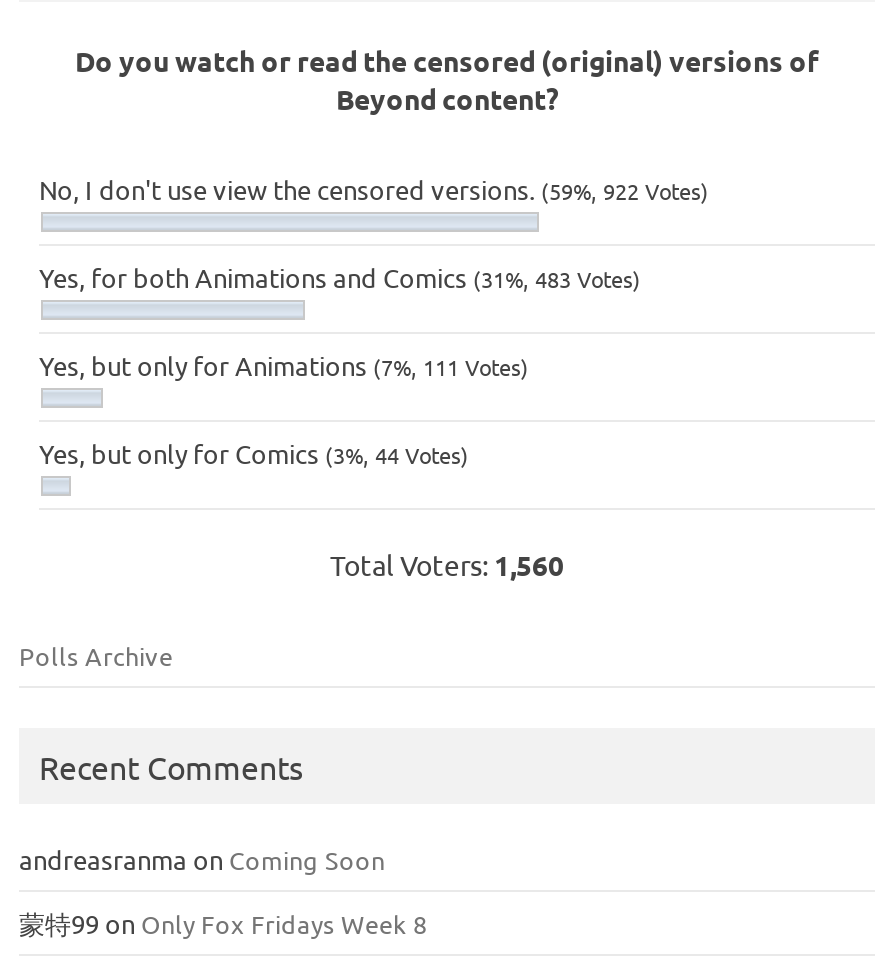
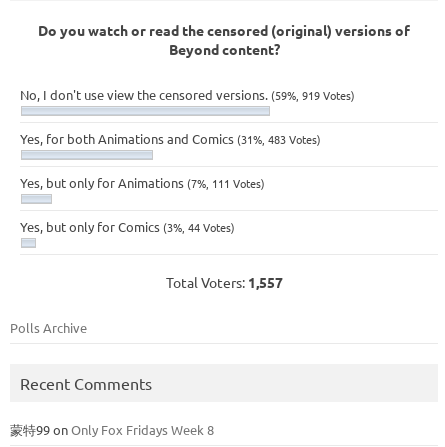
- No, I don't use view the censored versions. (59%, 922 Votes)
+ No, I don't use view the censored versions. (59%, 919 Votes)

- Total Voters: 1,560
+ Total Voters: 1,557

- andreasranma on Coming Soon
